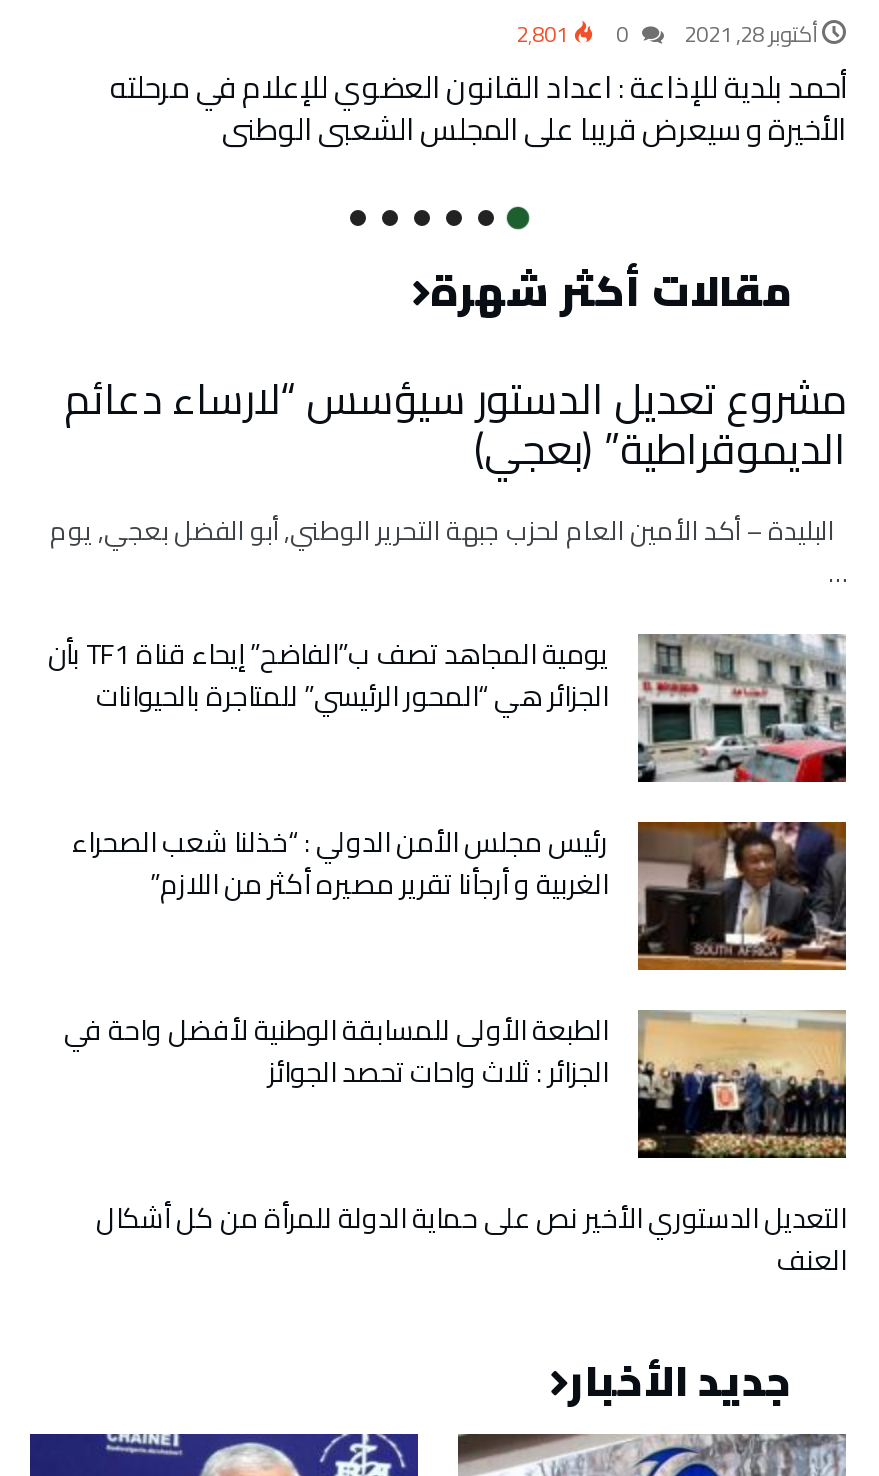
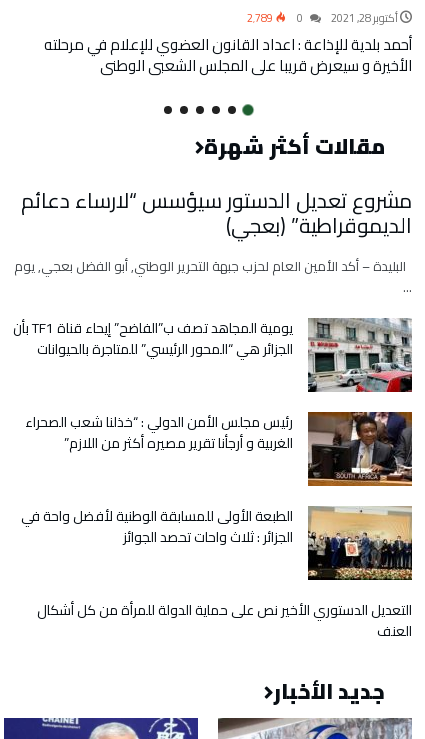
- 2٬801
+ 2٬789
